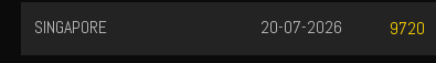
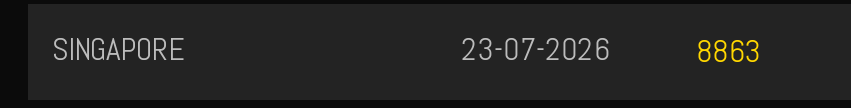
- 20-07-2026
+ 23-07-2026

- 9720
+ 8863
